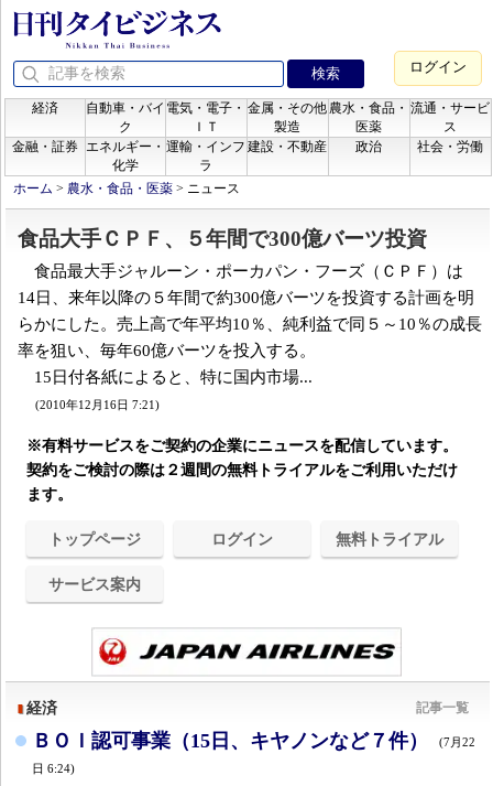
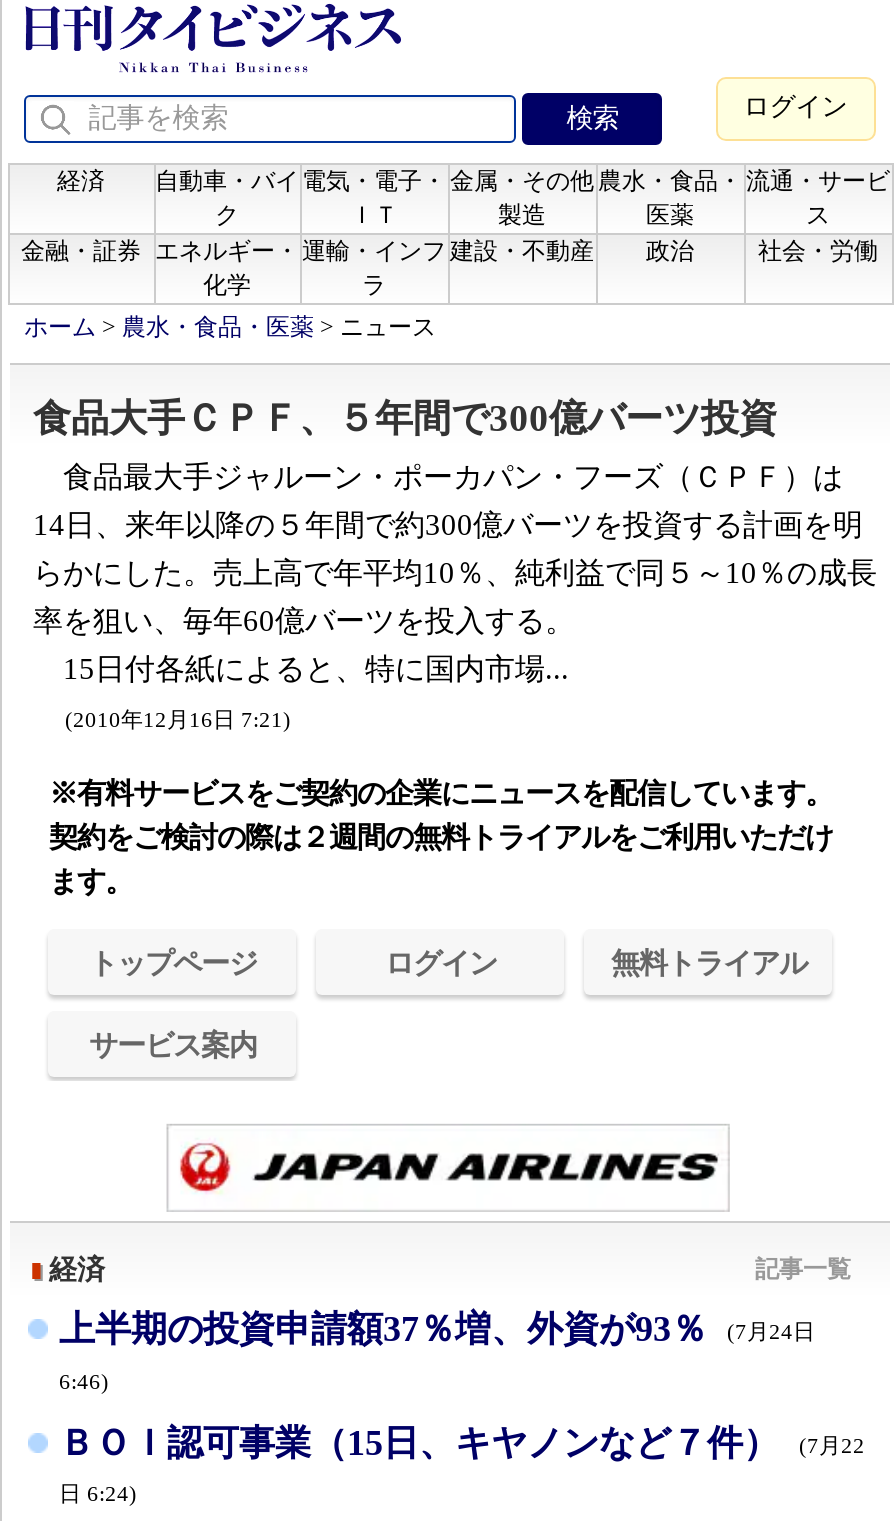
+ 上半期の投資申請額37％増、外資が93％
+ (7月24日
+ 6:46)
